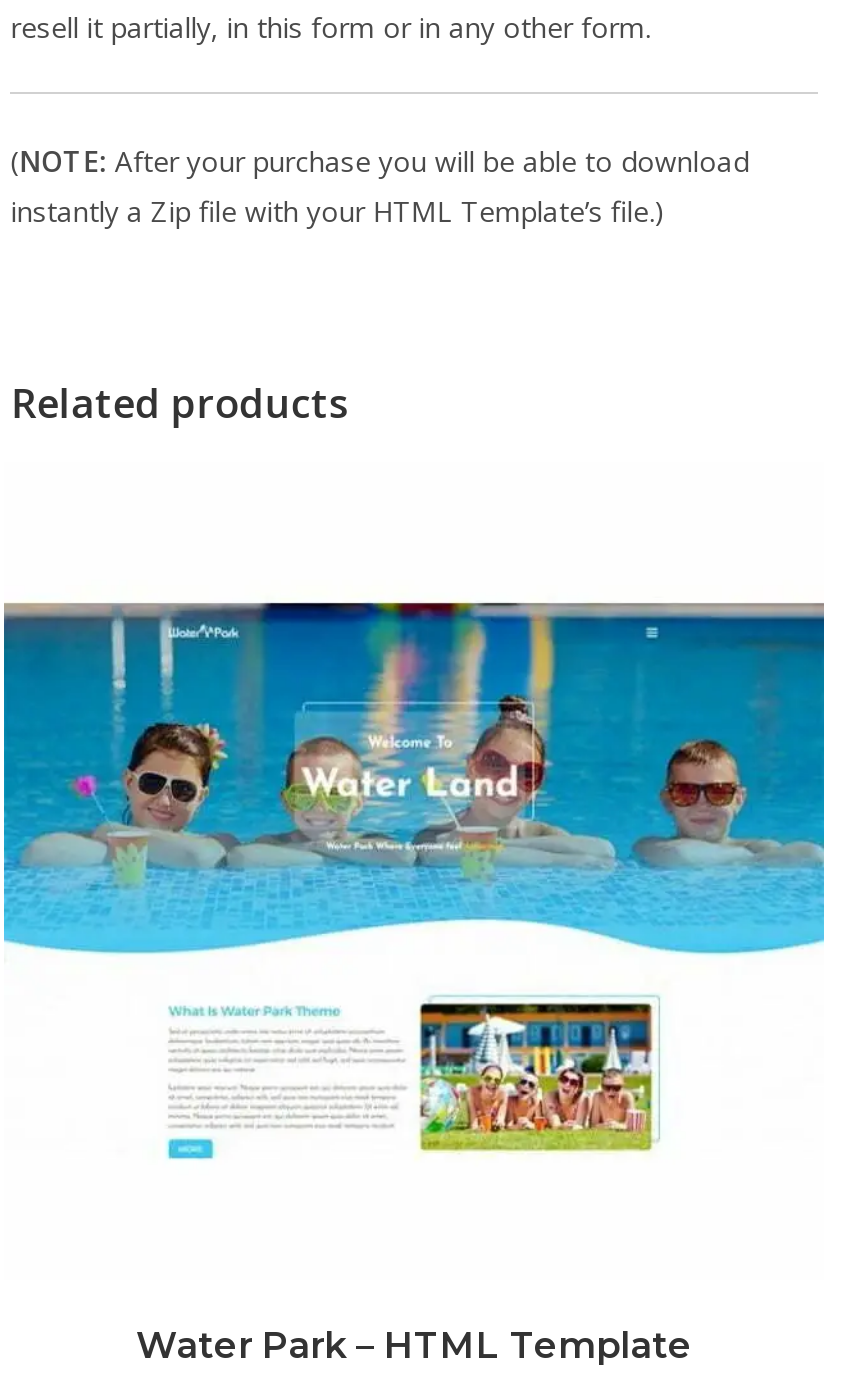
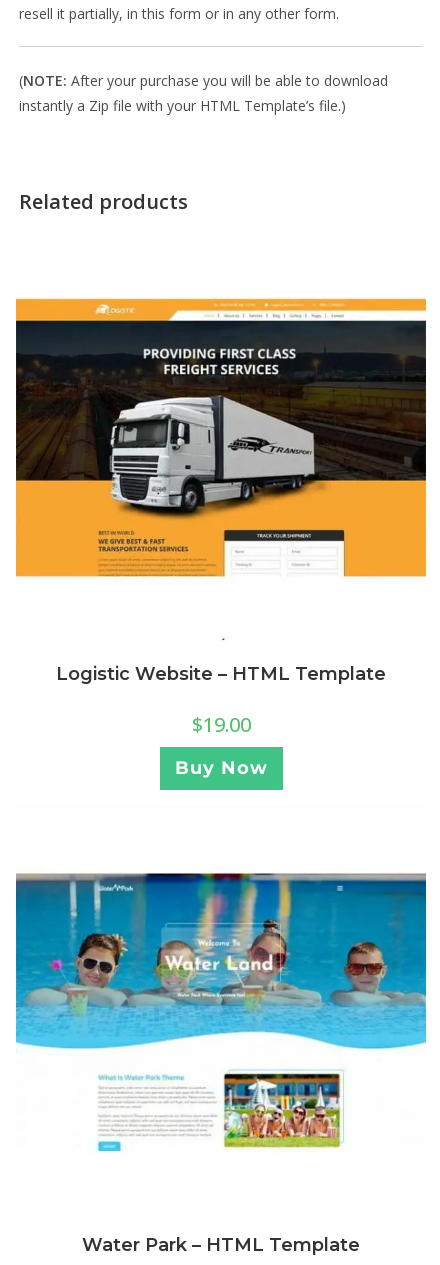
+ [image]

+ Logistic Website – HTML Template
+ $19.00
+ Buy Now
